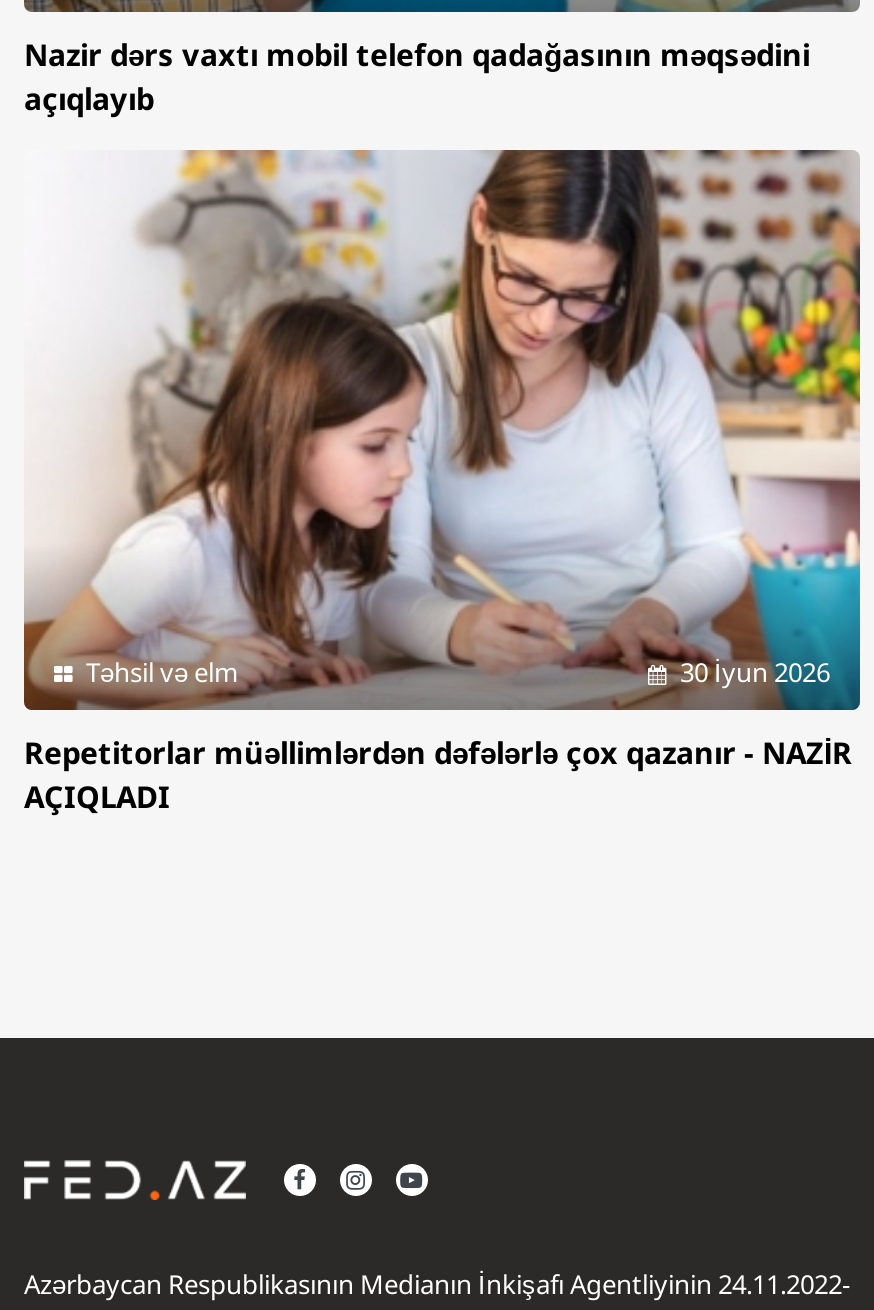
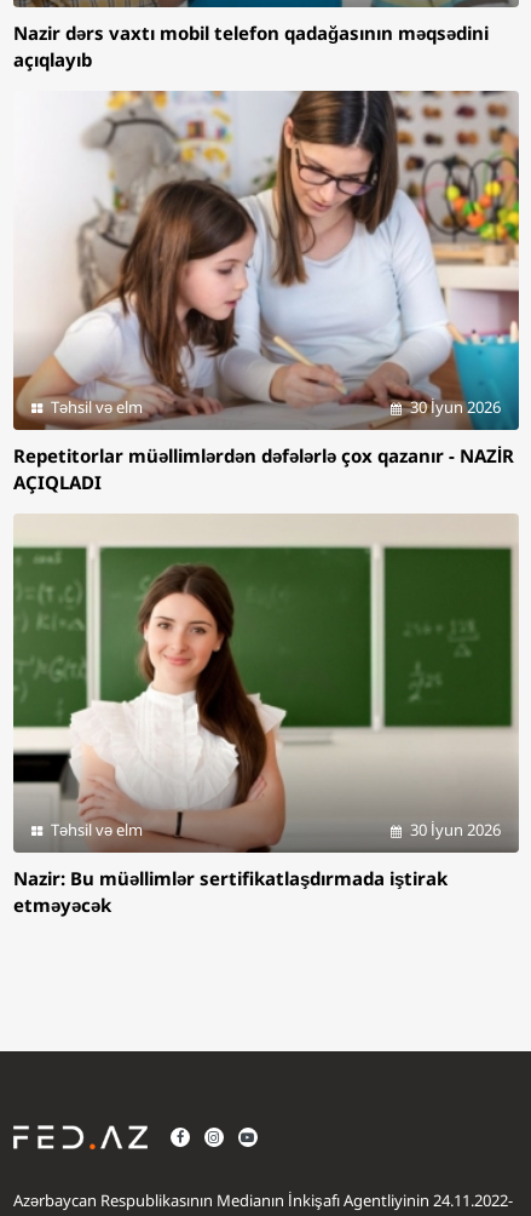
+ [image]
+ Təhsil və elm
+ 30 İyun 2026
+ Nazir: Bu müəllimlər sertifikatlaşdırmada iştirak
+ etməyəcək
